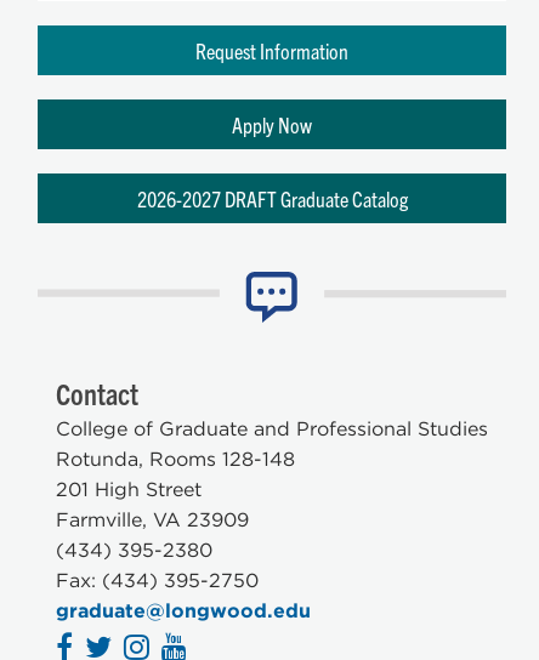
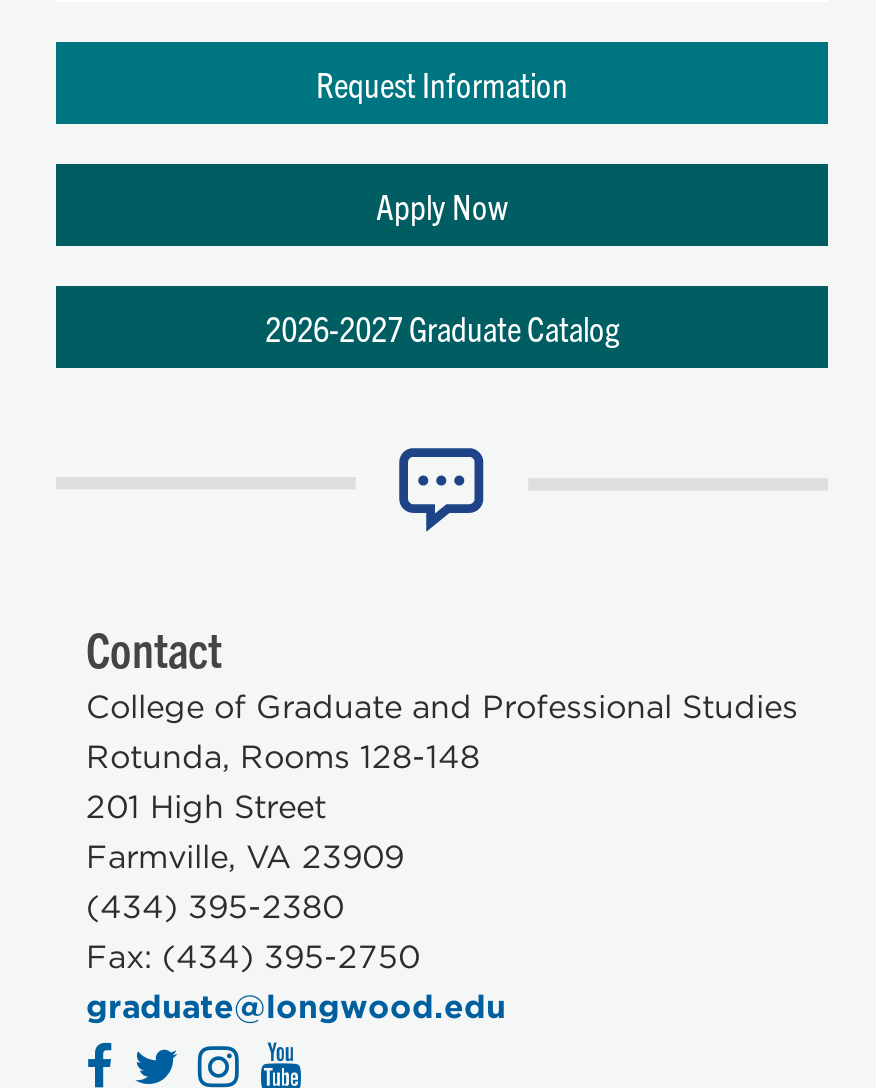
- 2026-2027 DRAFT Graduate Catalog
+ 2026-2027 Graduate Catalog
